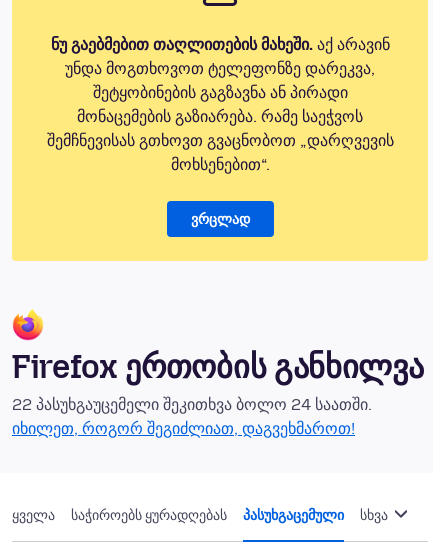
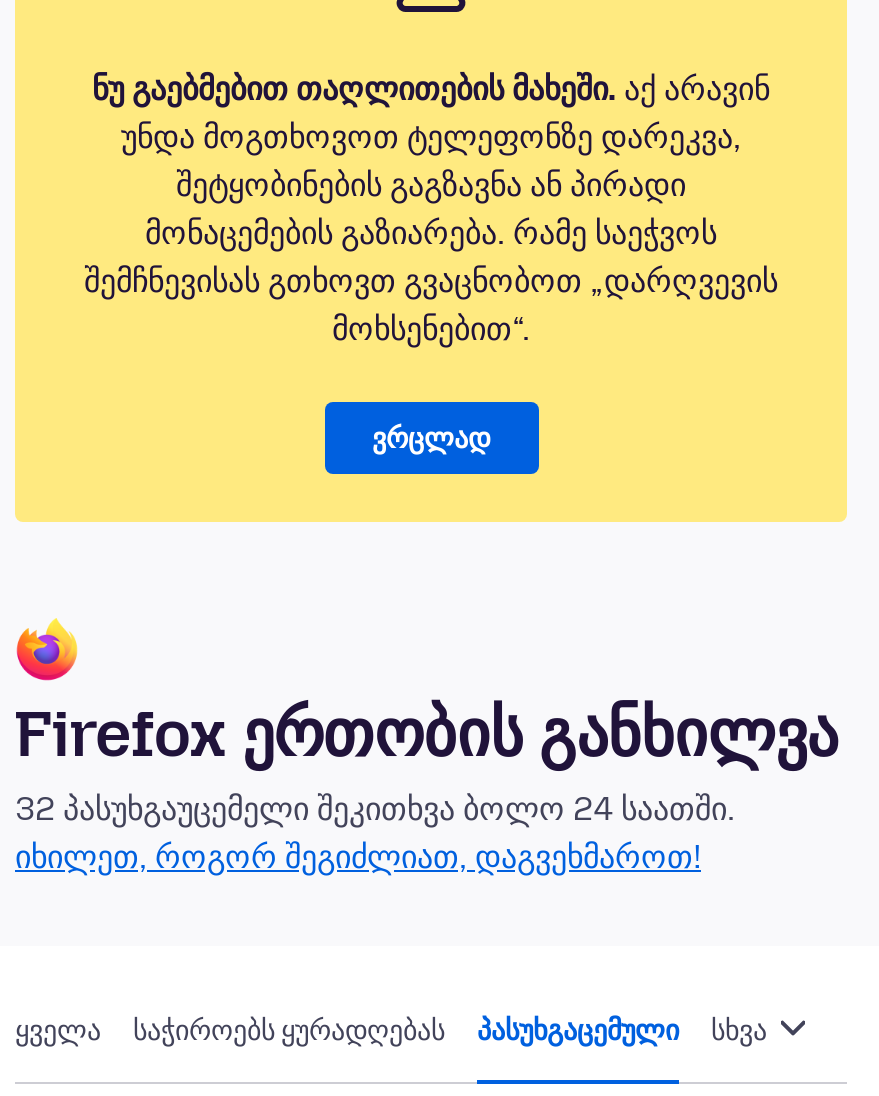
- 22 პასუხგაუცემელი შეკითხვა ბოლო 24 საათში.
+ 32 პასუხგაუცემელი შეკითხვა ბოლო 24 საათში.
